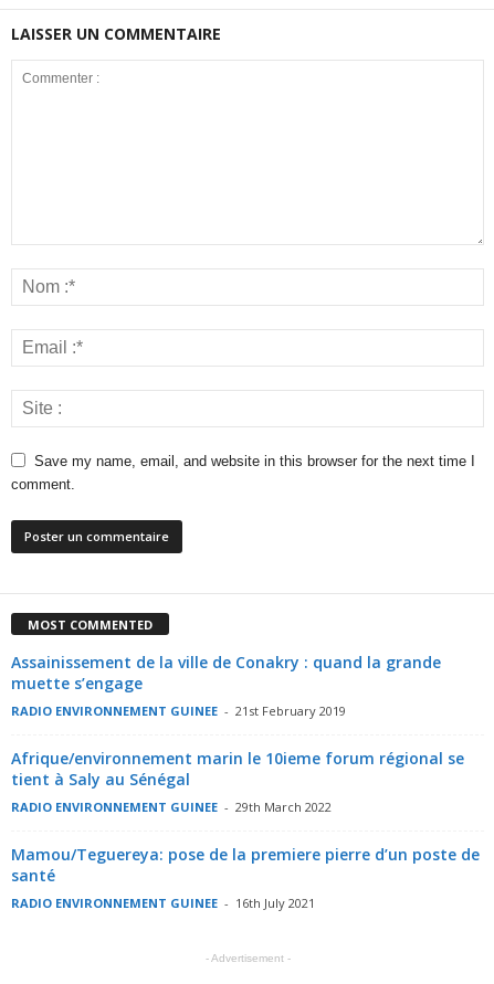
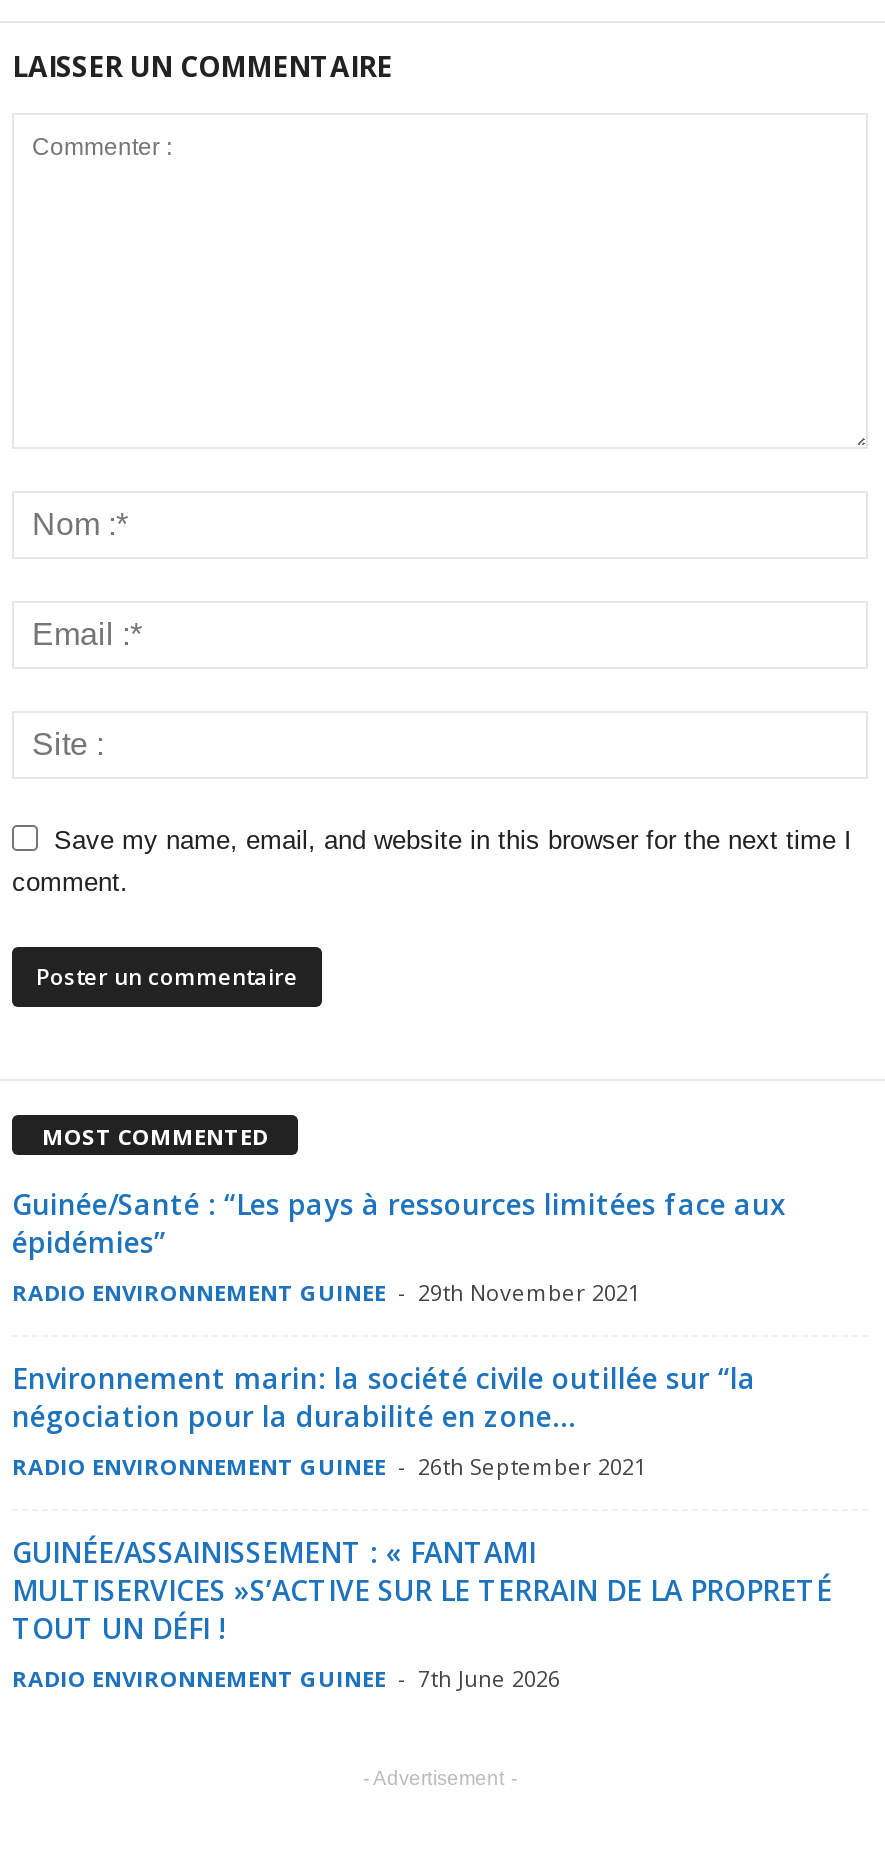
- Assainissement de la ville de Conakry : quand la grande
- muette s’engage
- RADIO ENVIRONNEMENT GUINEE - 21st February 2019
+ Guinée/Santé : “Les pays à ressources limitées face aux
+ épidémies”
+ RADIO ENVIRONNEMENT GUINEE - 29th November 2021

- Afrique/environnement marin le 10ieme forum régional se
- tient à Saly au Sénégal
- RADIO ENVIRONNEMENT GUINEE - 29th March 2022
+ Environnement marin: la société civile outillée sur “la
+ négociation pour la durabilité en zone...
+ RADIO ENVIRONNEMENT GUINEE - 26th September 2021

- Mamou/Teguereya: pose de la premiere pierre d’un poste de
- santé
- RADIO ENVIRONNEMENT GUINEE - 16th July 2021
+ GUINÉE/ASSAINISSEMENT : « FANTAMI
+ MULTISERVICES »S’ACTIVE SUR LE TERRAIN DE LA PROPRETÉ
+ TOUT UN DÉFI !
+ RADIO ENVIRONNEMENT GUINEE - 7th June 2026
